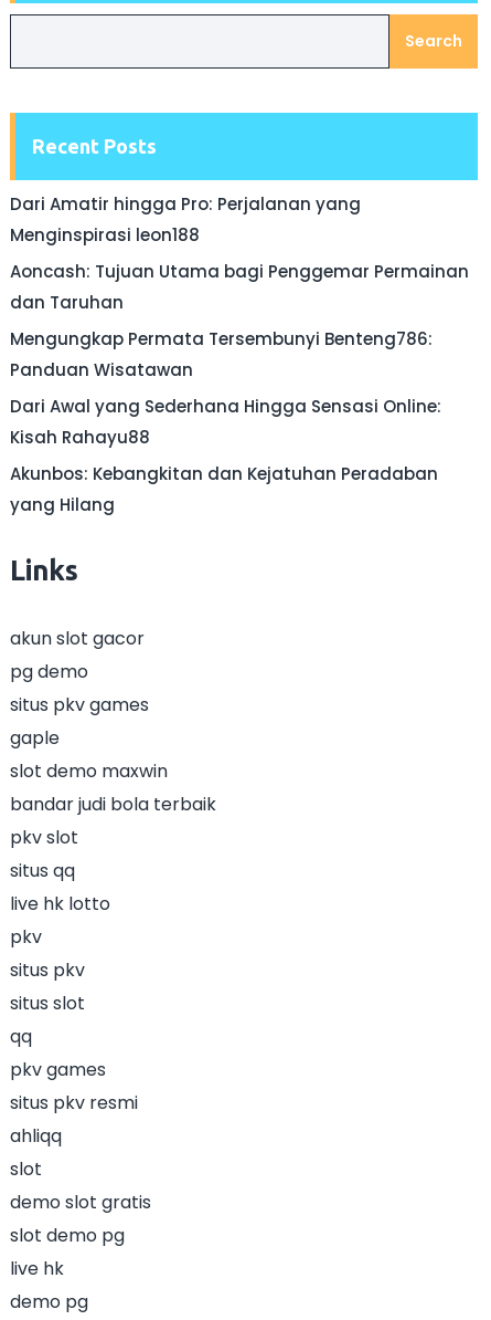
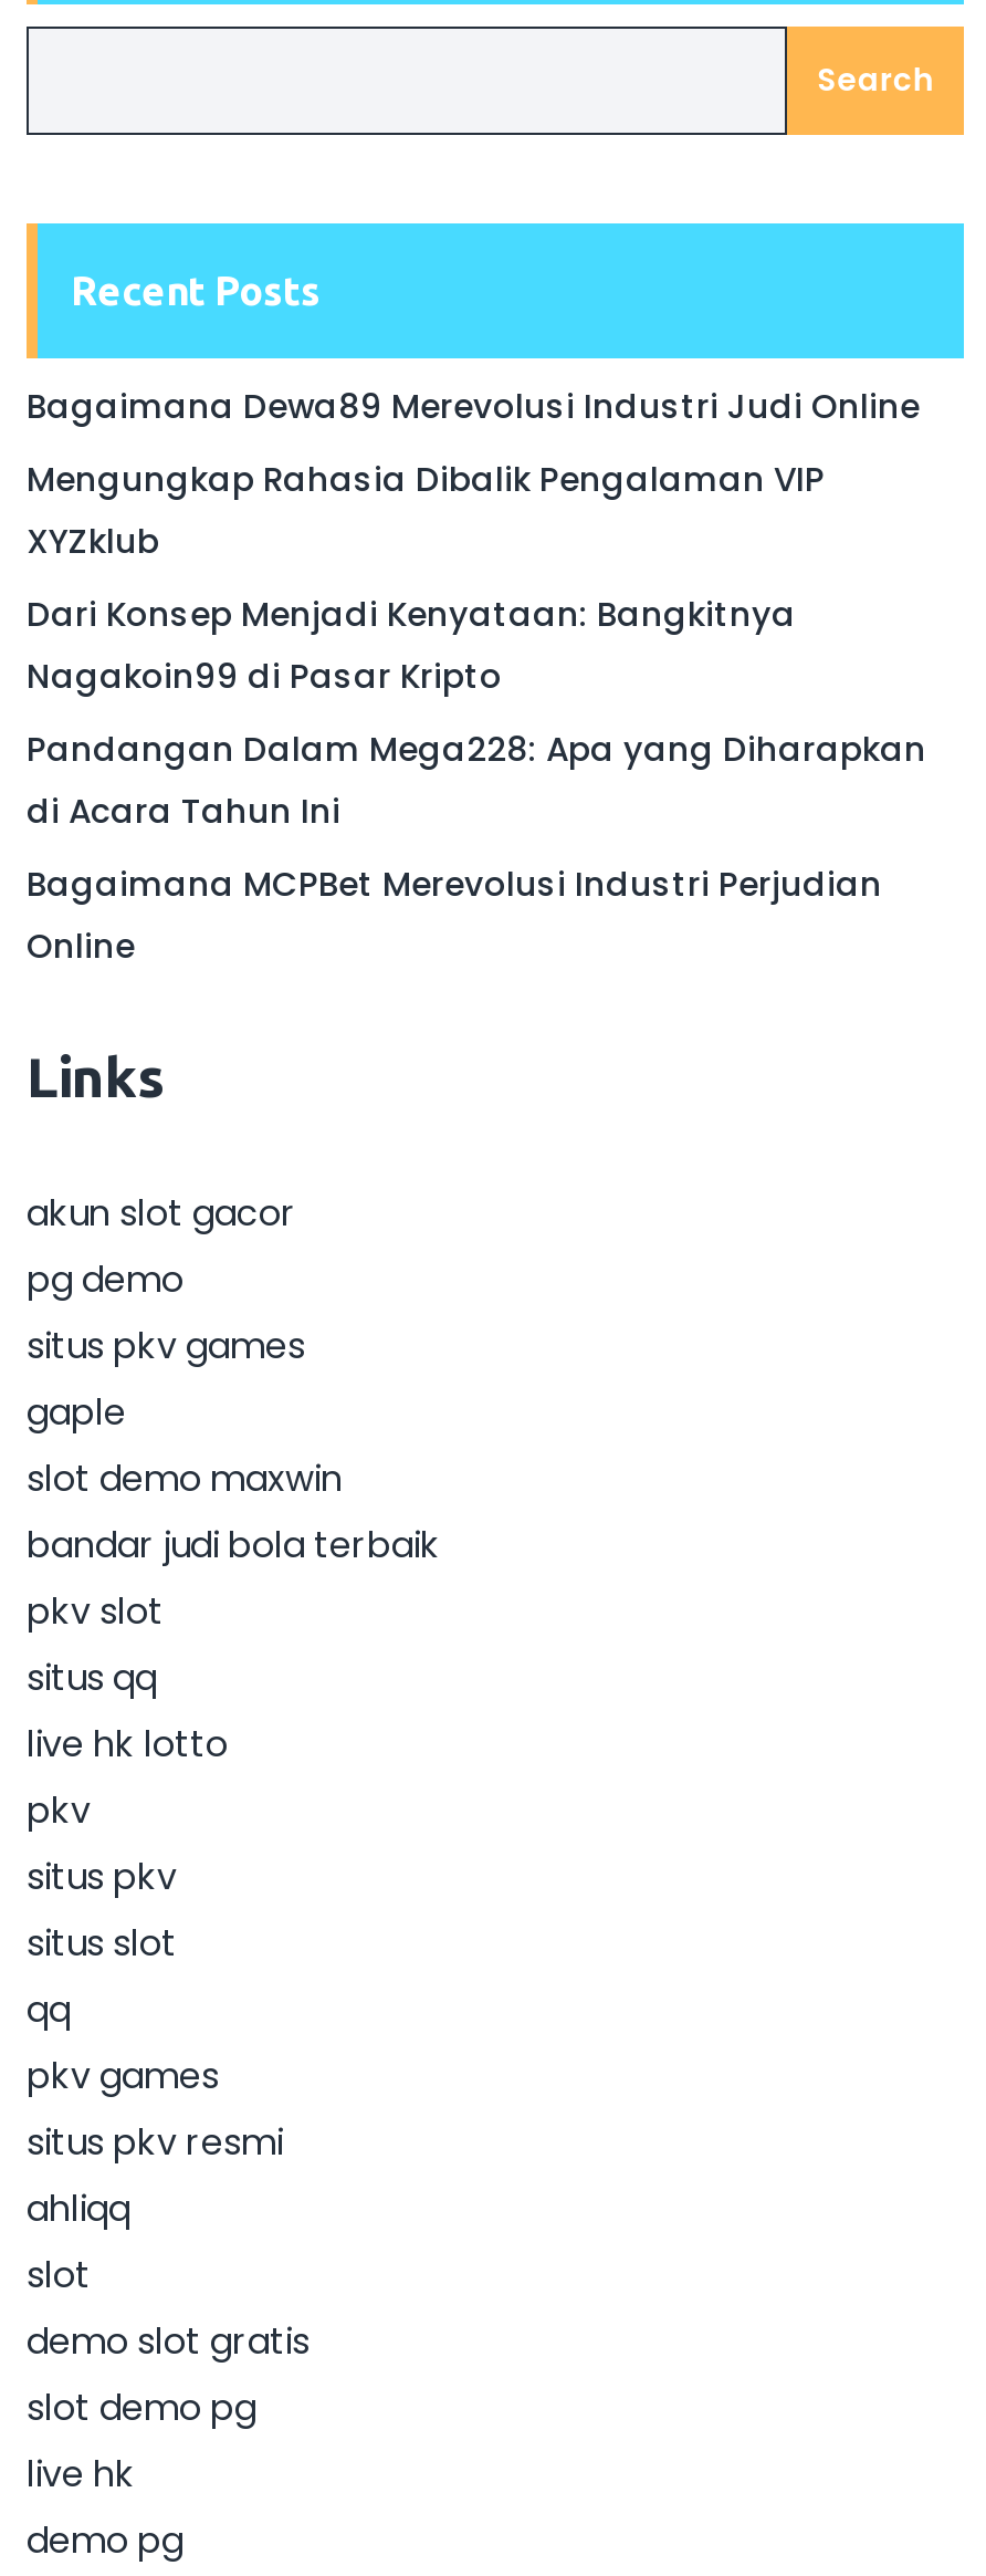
- Dari Amatir hingga Pro: Perjalanan yang
- Menginspirasi leon188
+ Bagaimana Dewa89 Merevolusi Industri Judi Online

- Aoncash: Tujuan Utama bagi Penggemar Permainan
- dan Taruhan
+ Mengungkap Rahasia Dibalik Pengalaman VIP
+ XYZklub

- Mengungkap Permata Tersembunyi Benteng786:
- Panduan Wisatawan
+ Dari Konsep Menjadi Kenyataan: Bangkitnya
+ Nagakoin99 di Pasar Kripto

- Dari Awal yang Sederhana Hingga Sensasi Online:
- Kisah Rahayu88
+ Pandangan Dalam Mega228: Apa yang Diharapkan
+ di Acara Tahun Ini

- Akunbos: Kebangkitan dan Kejatuhan Peradaban
- yang Hilang
+ Bagaimana MCPBet Merevolusi Industri Perjudian
+ Online
